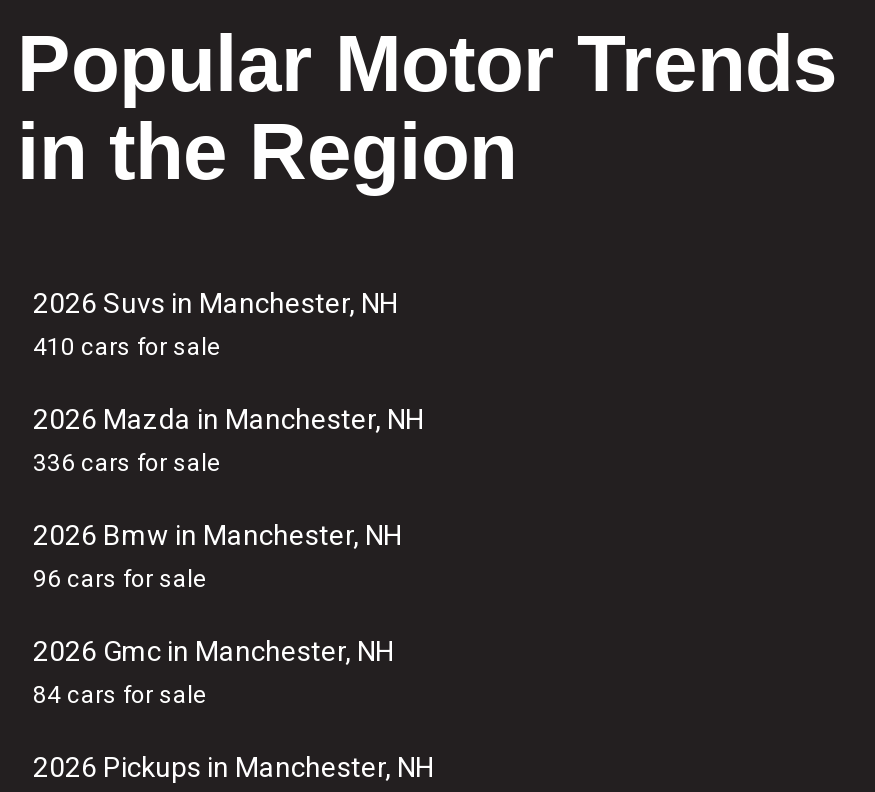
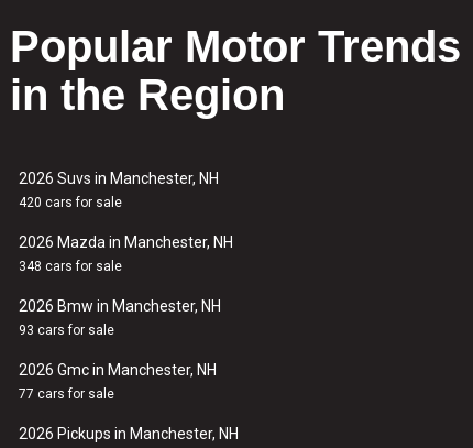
- 410 cars for sale
+ 420 cars for sale

- 336 cars for sale
+ 348 cars for sale

- 96 cars for sale
+ 93 cars for sale

- 84 cars for sale
+ 77 cars for sale
